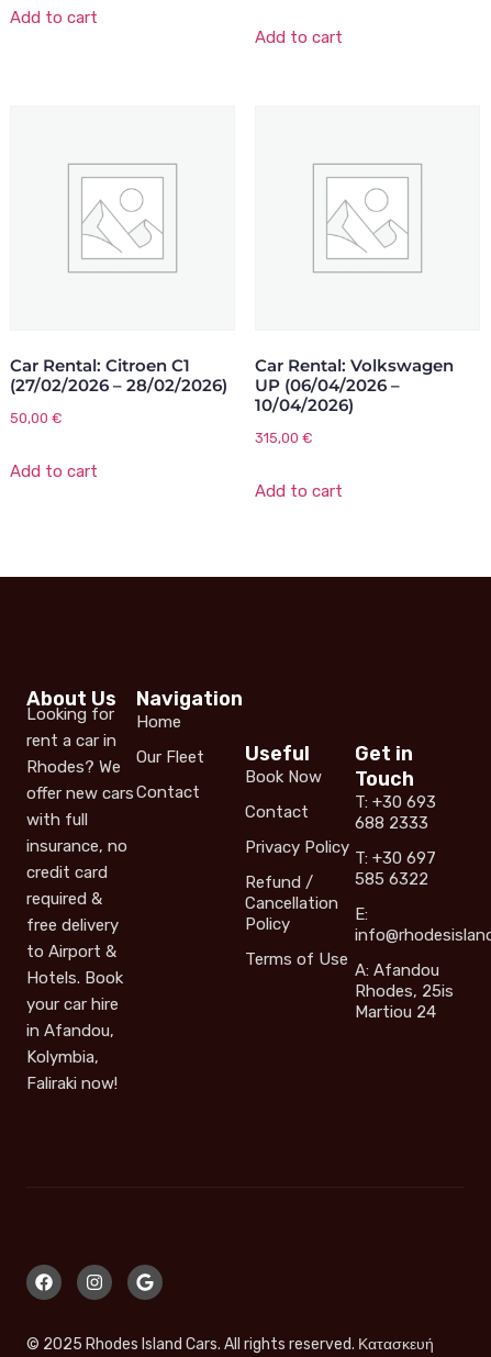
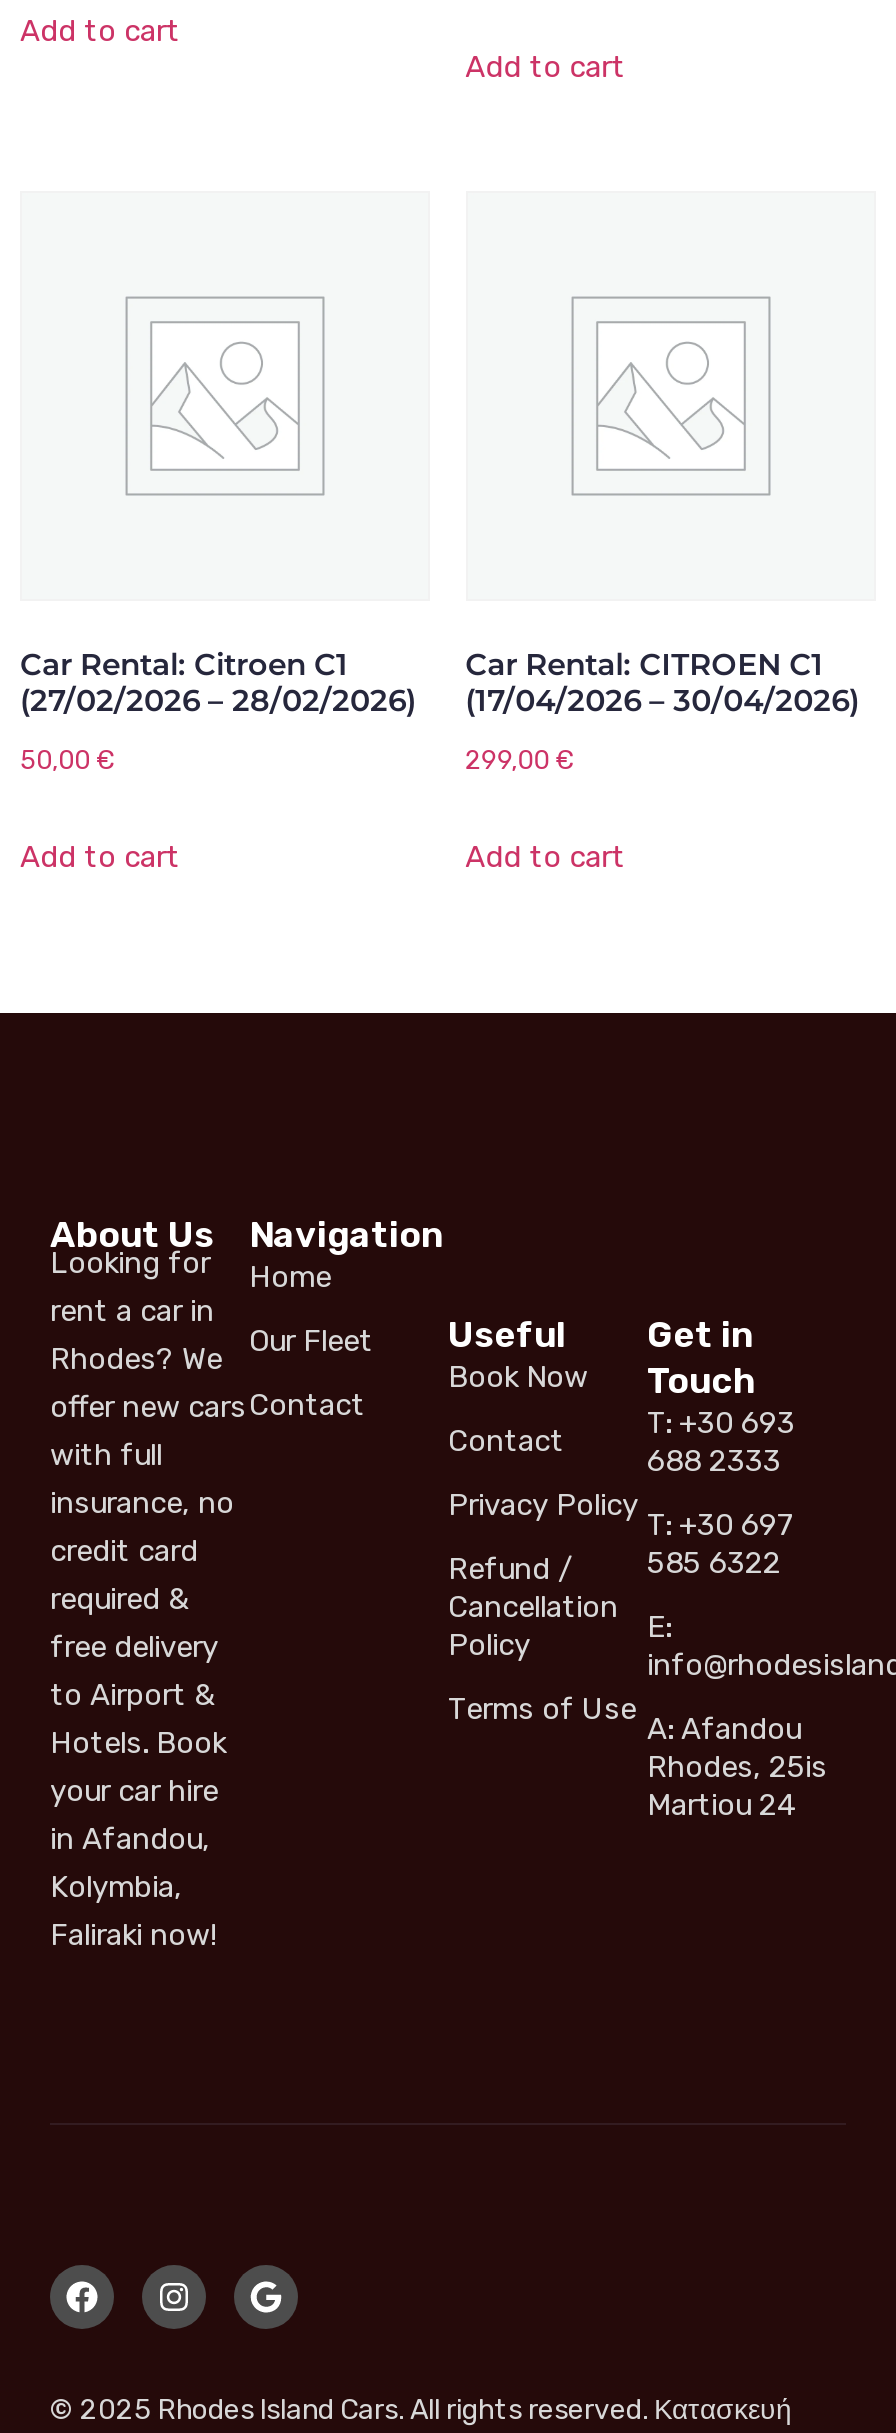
- Car Rental: Volkswagen
- UP (06/04/2026 –
- 10/04/2026)
+ Car Rental: CITROEN C1
+ (17/04/2026 – 30/04/2026)

- 315,00 €
+ 299,00 €
